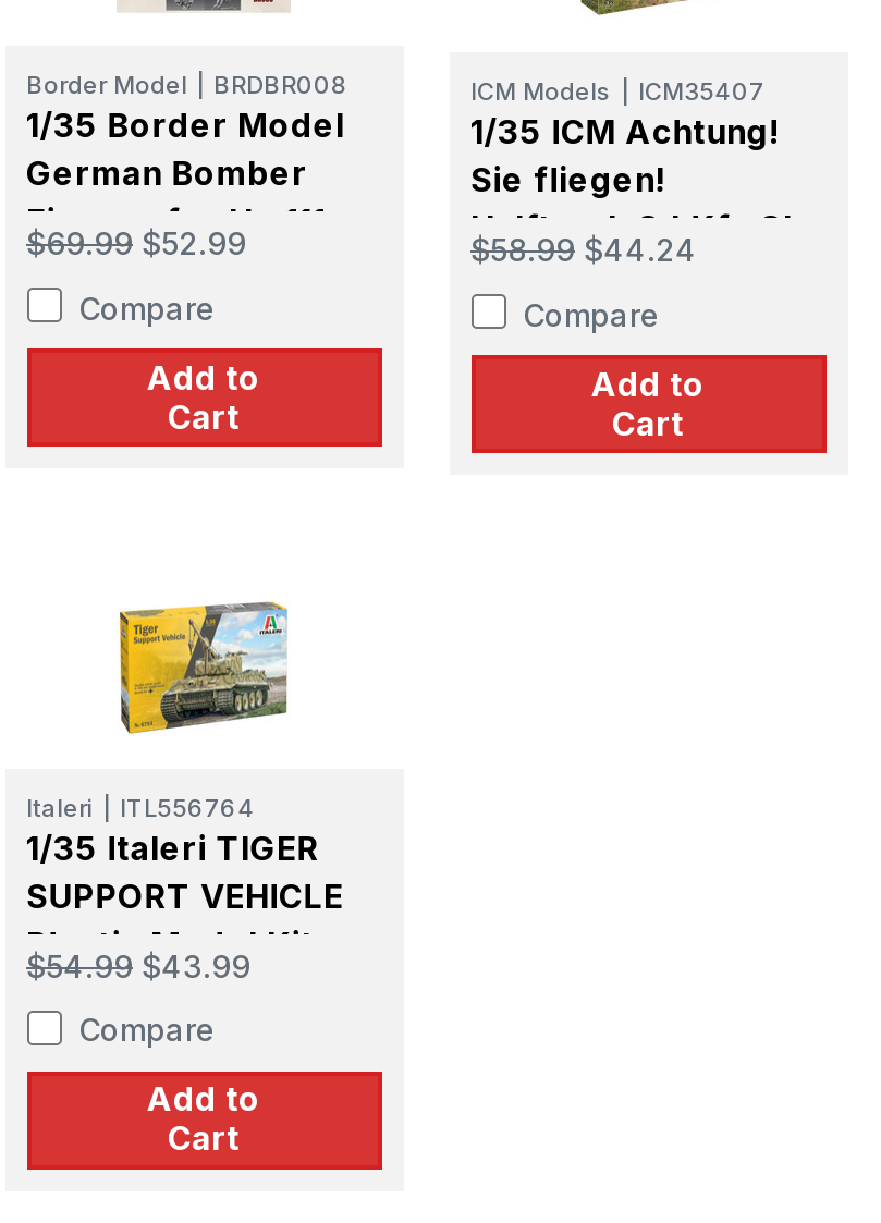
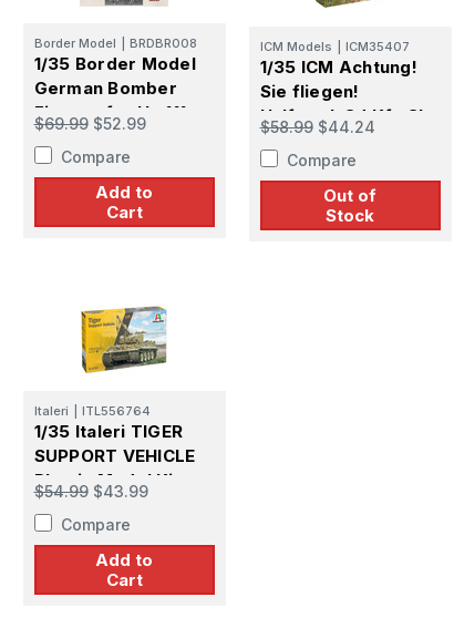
- Add to
- Cart
+ Out of
+ Stock
